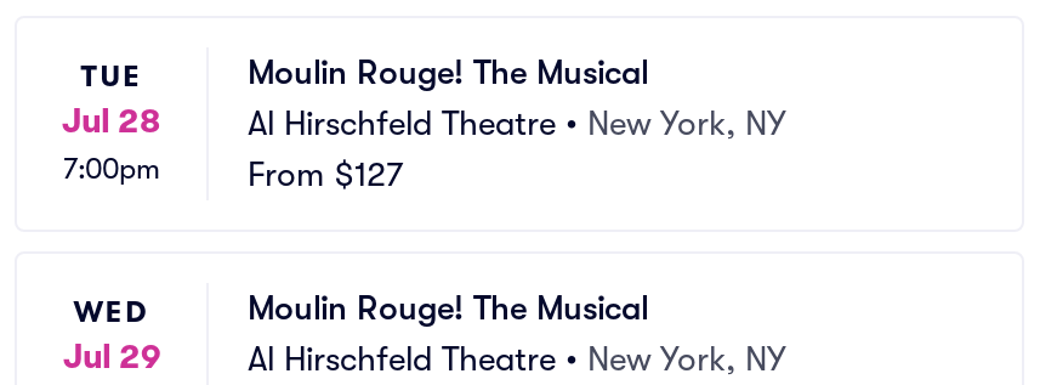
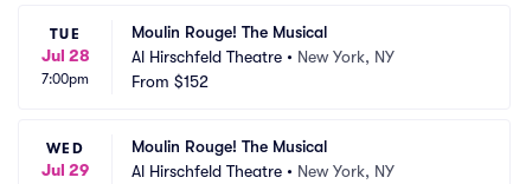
- From $127
+ From $152
